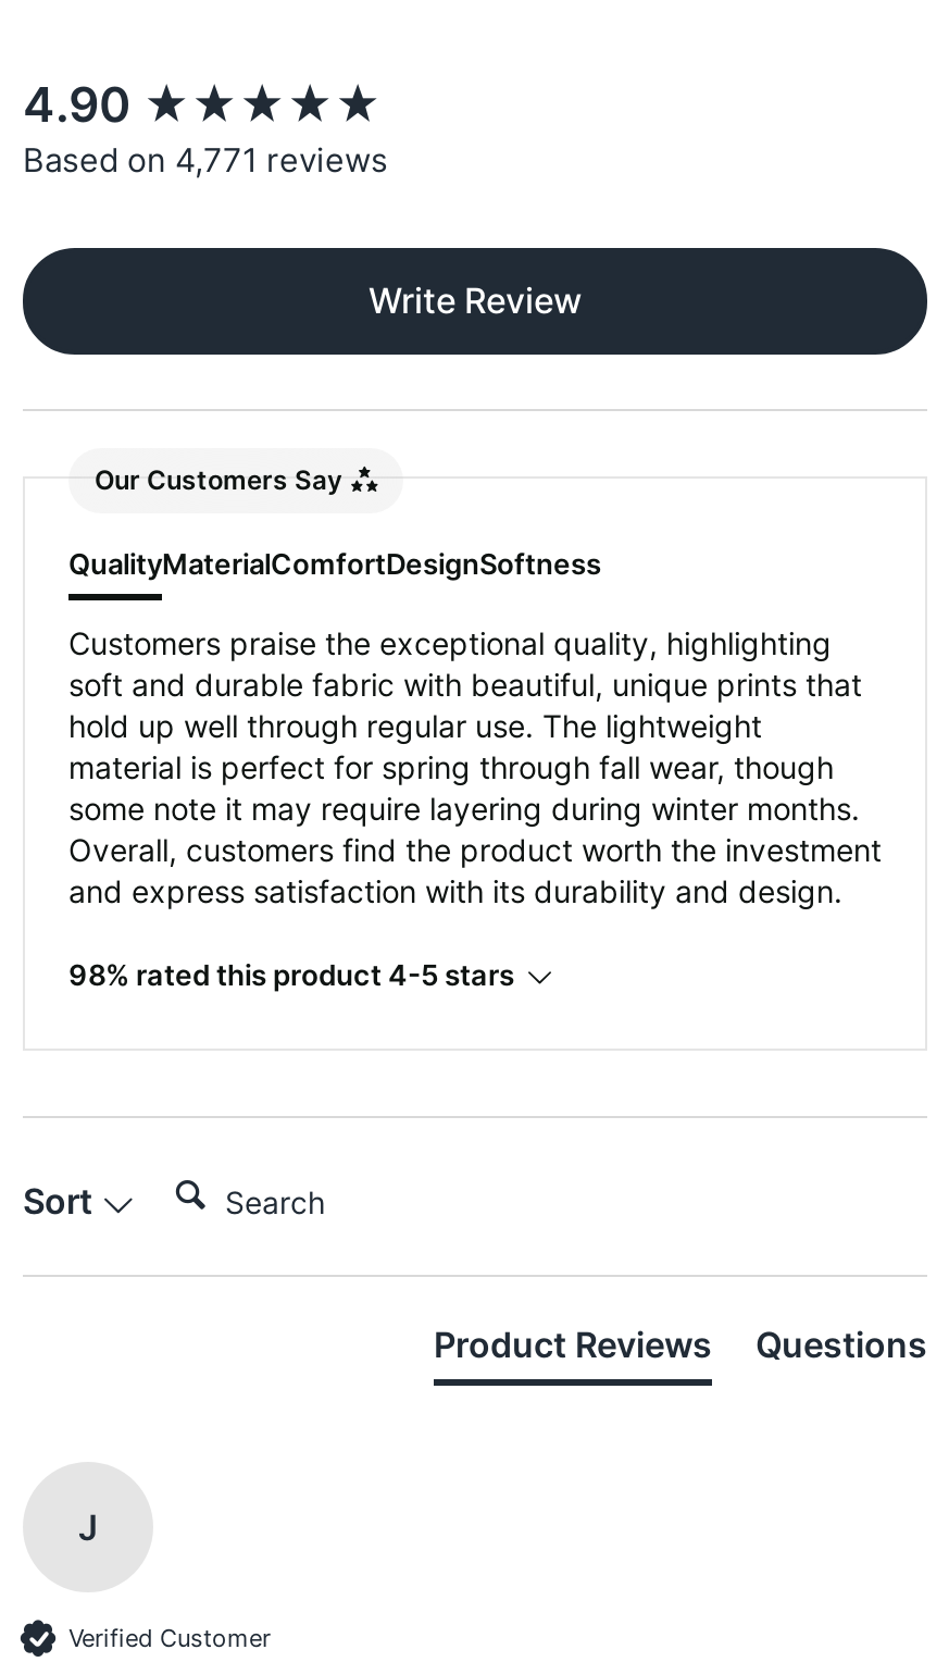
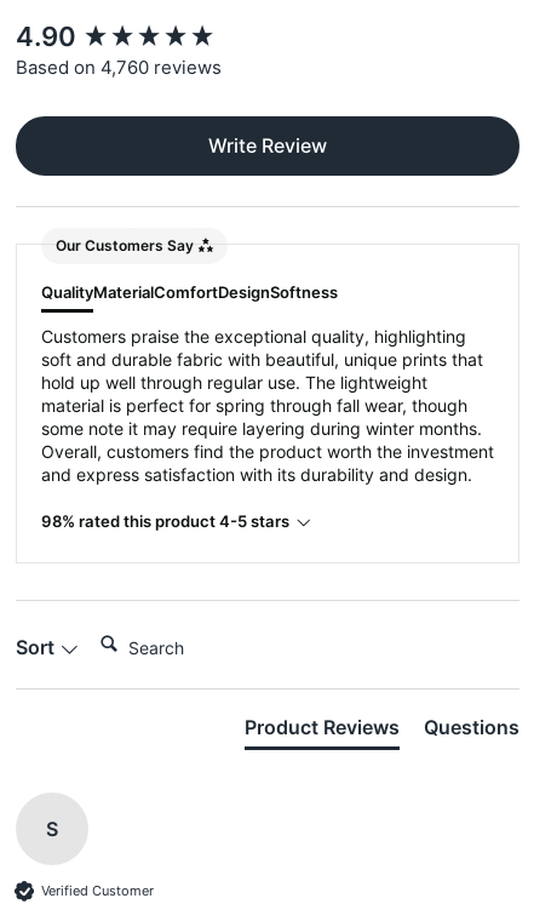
- Based on 4,771 reviews
+ Based on 4,760 reviews

- J
+ S
